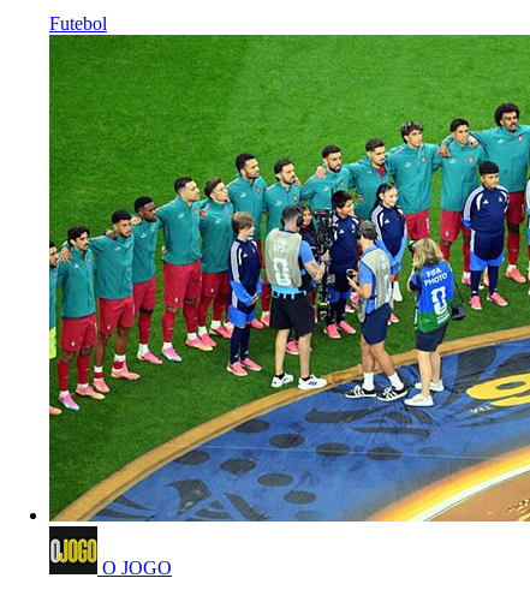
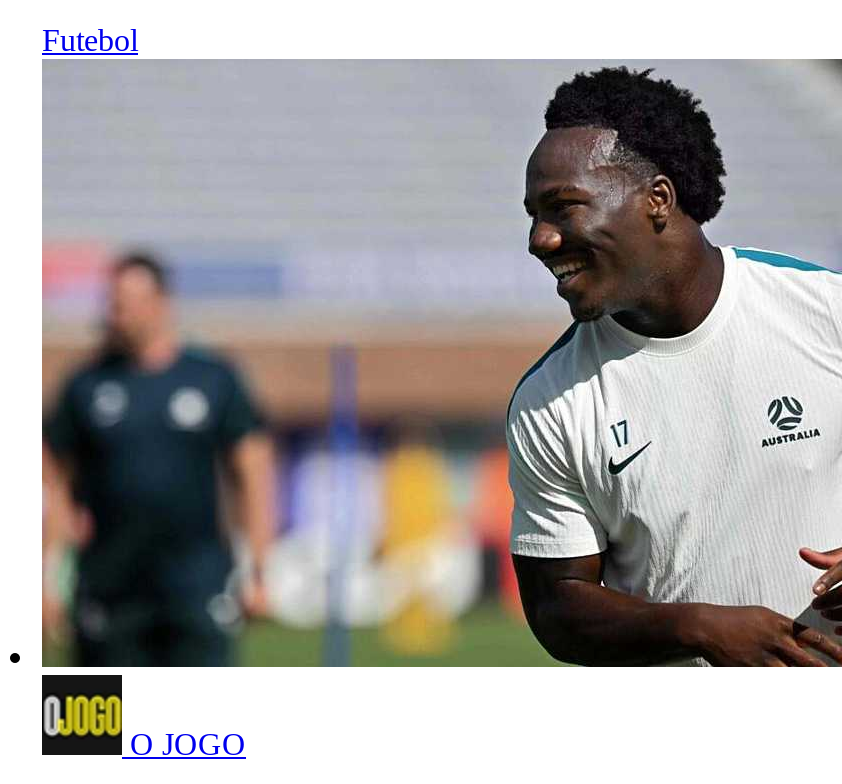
- [image]
+ [image]
